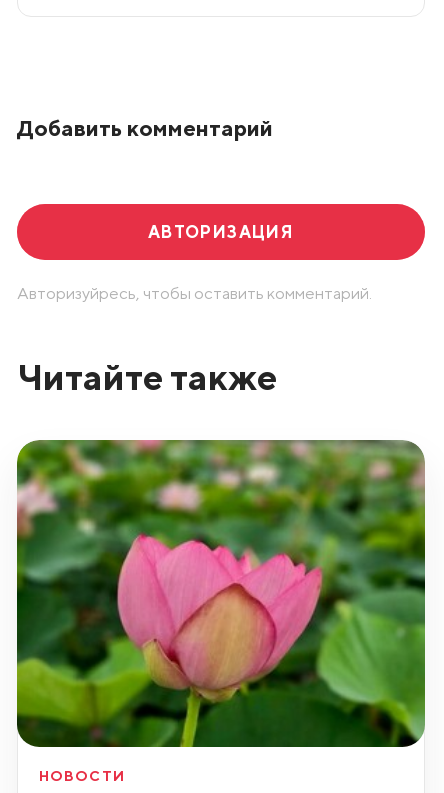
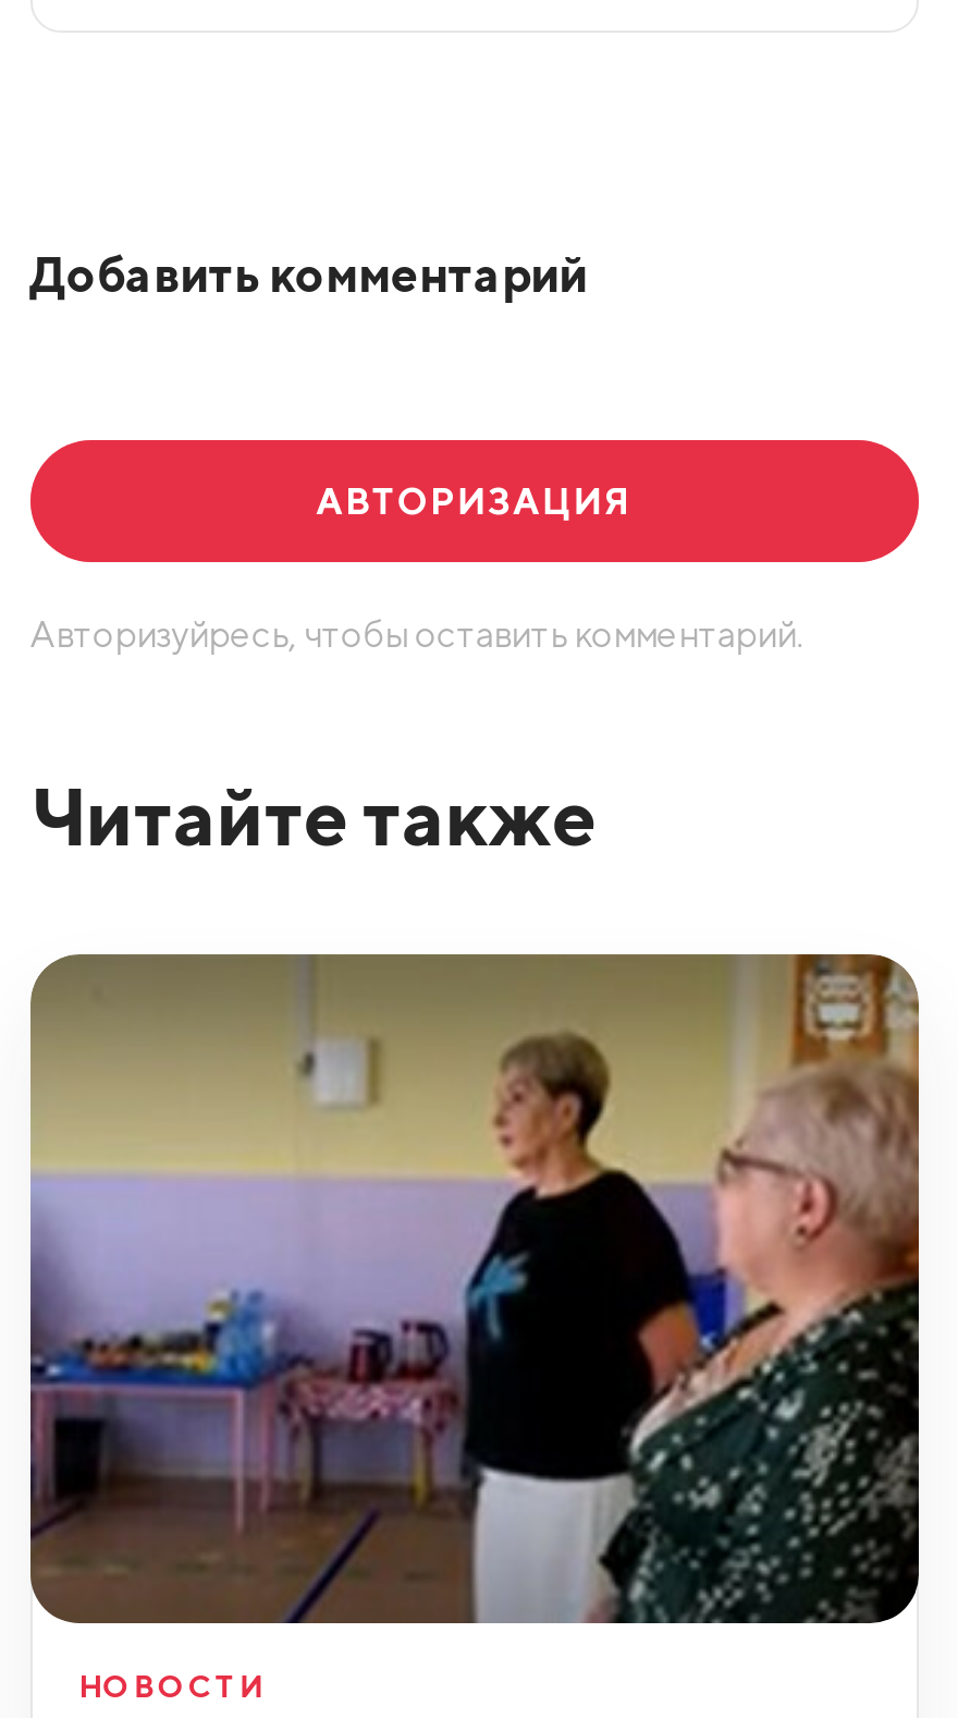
- [image]
+ [image]
